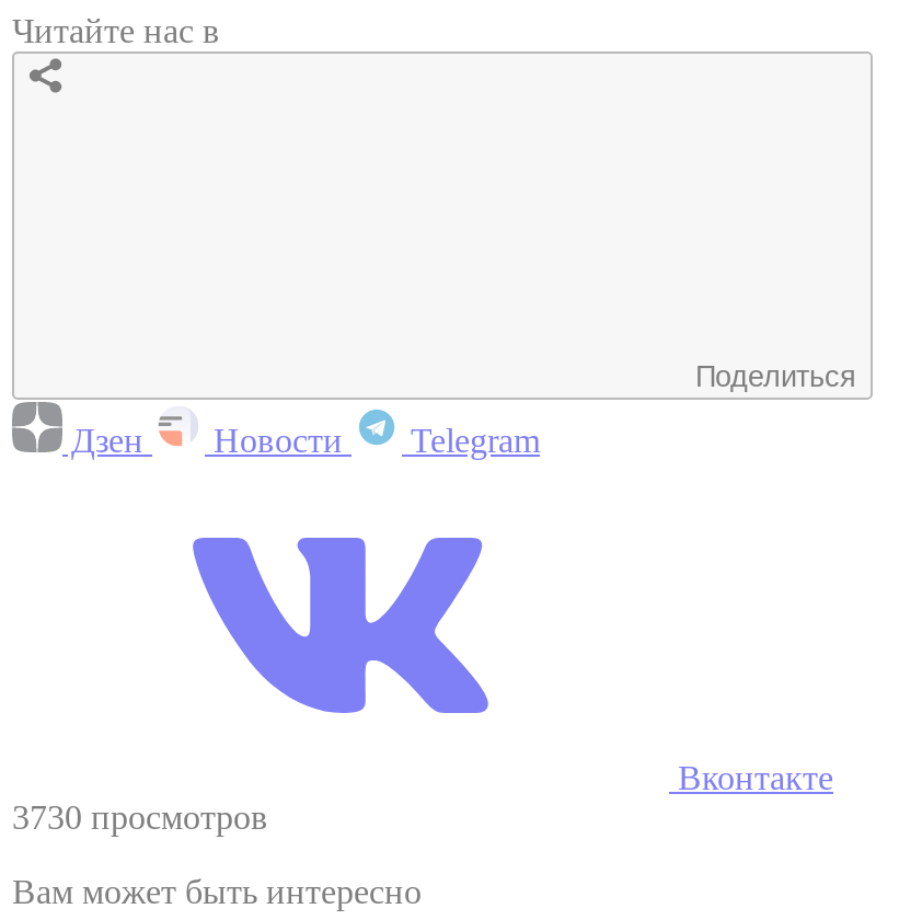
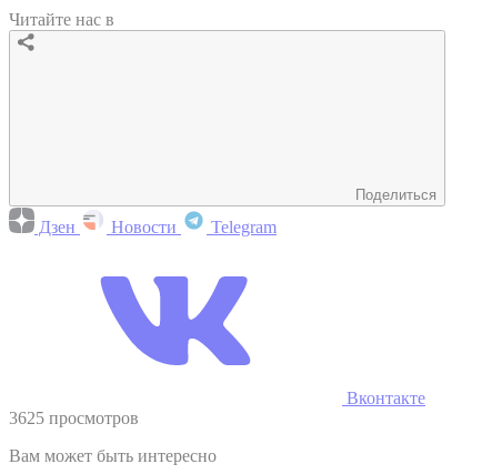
- 3730 просмотров
+ 3625 просмотров
